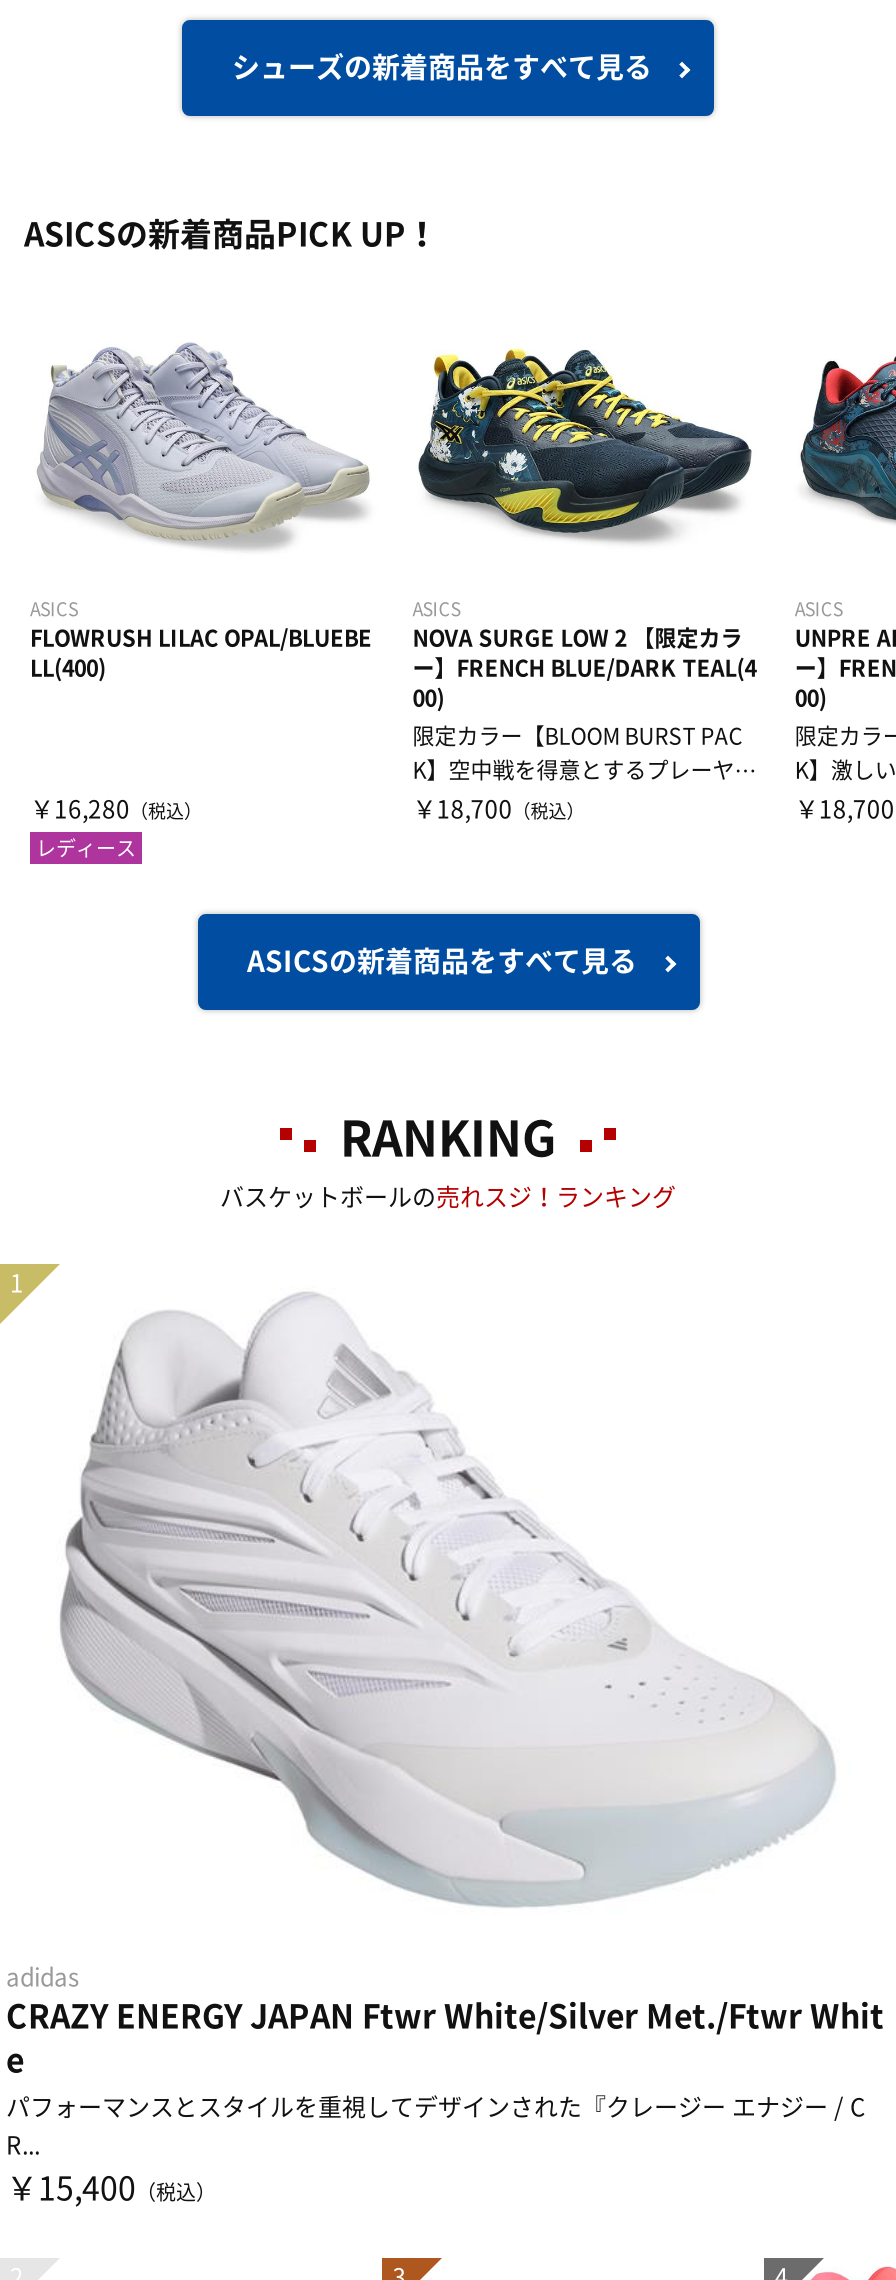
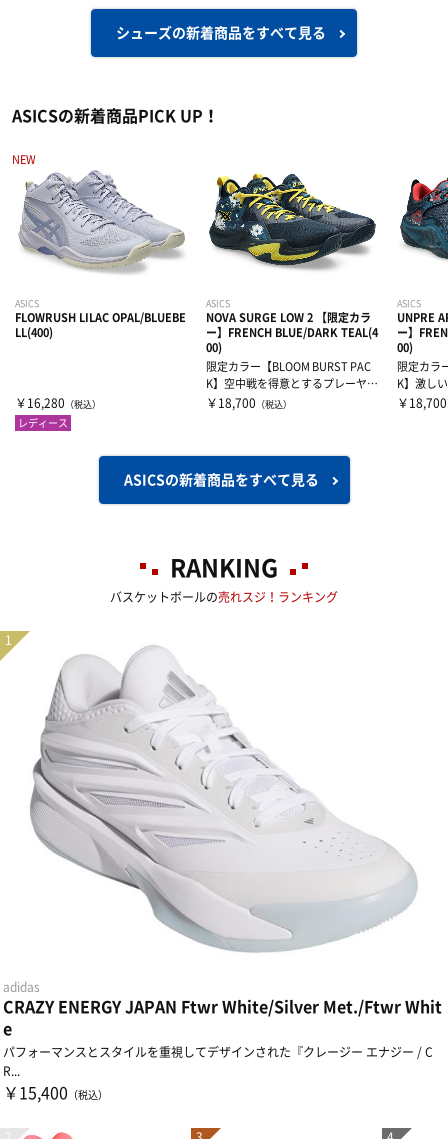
+ NEW
